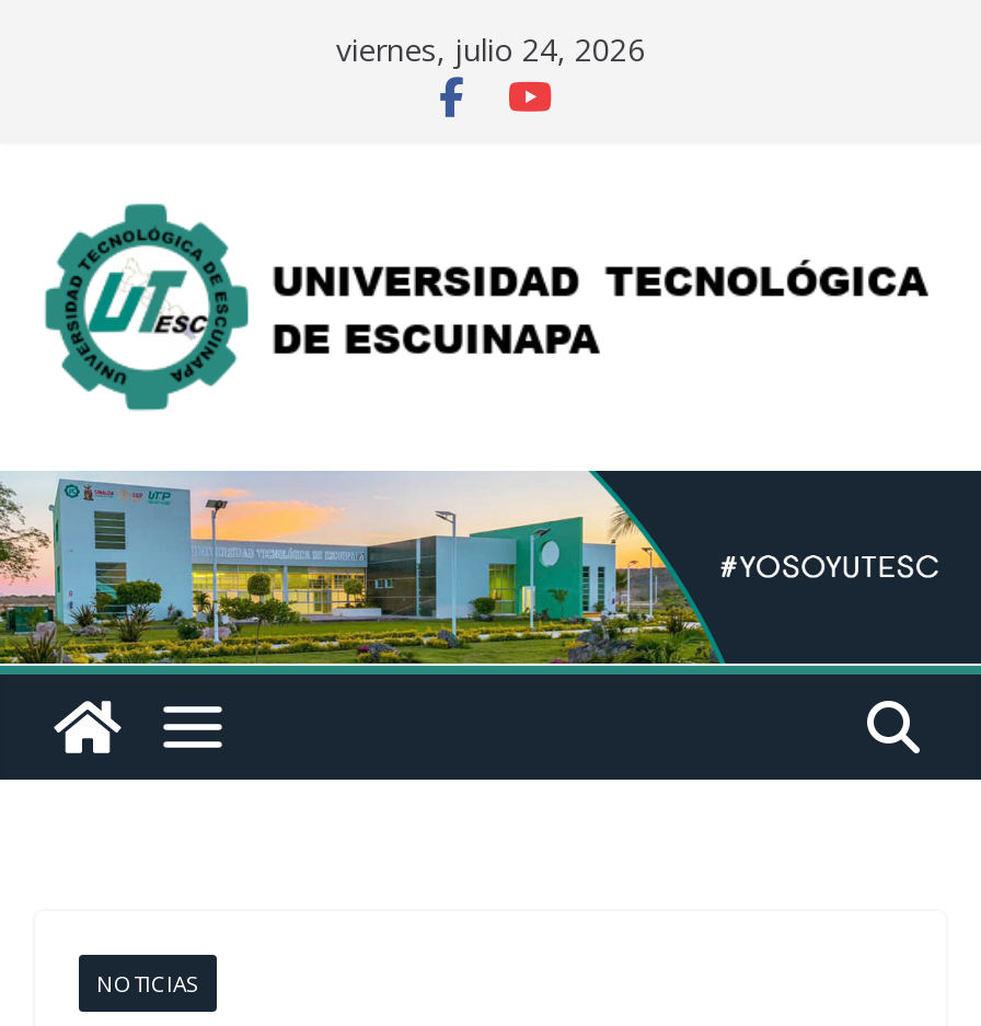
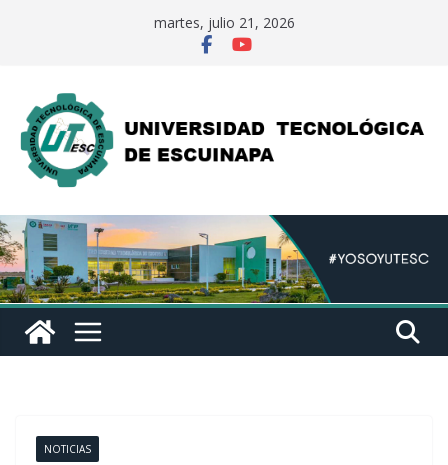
- viernes, julio 24, 2026
+ martes, julio 21, 2026
